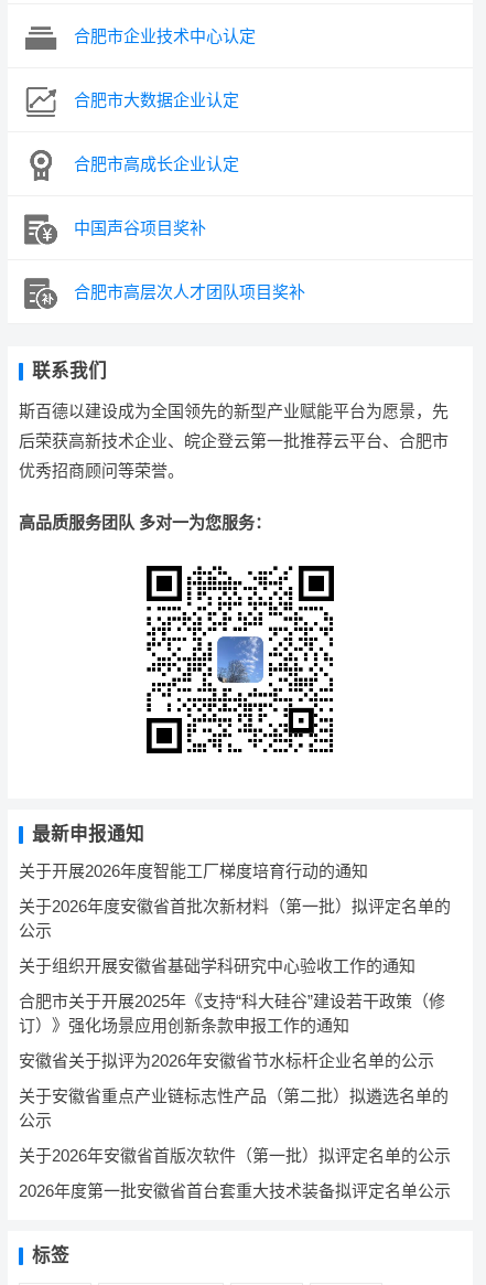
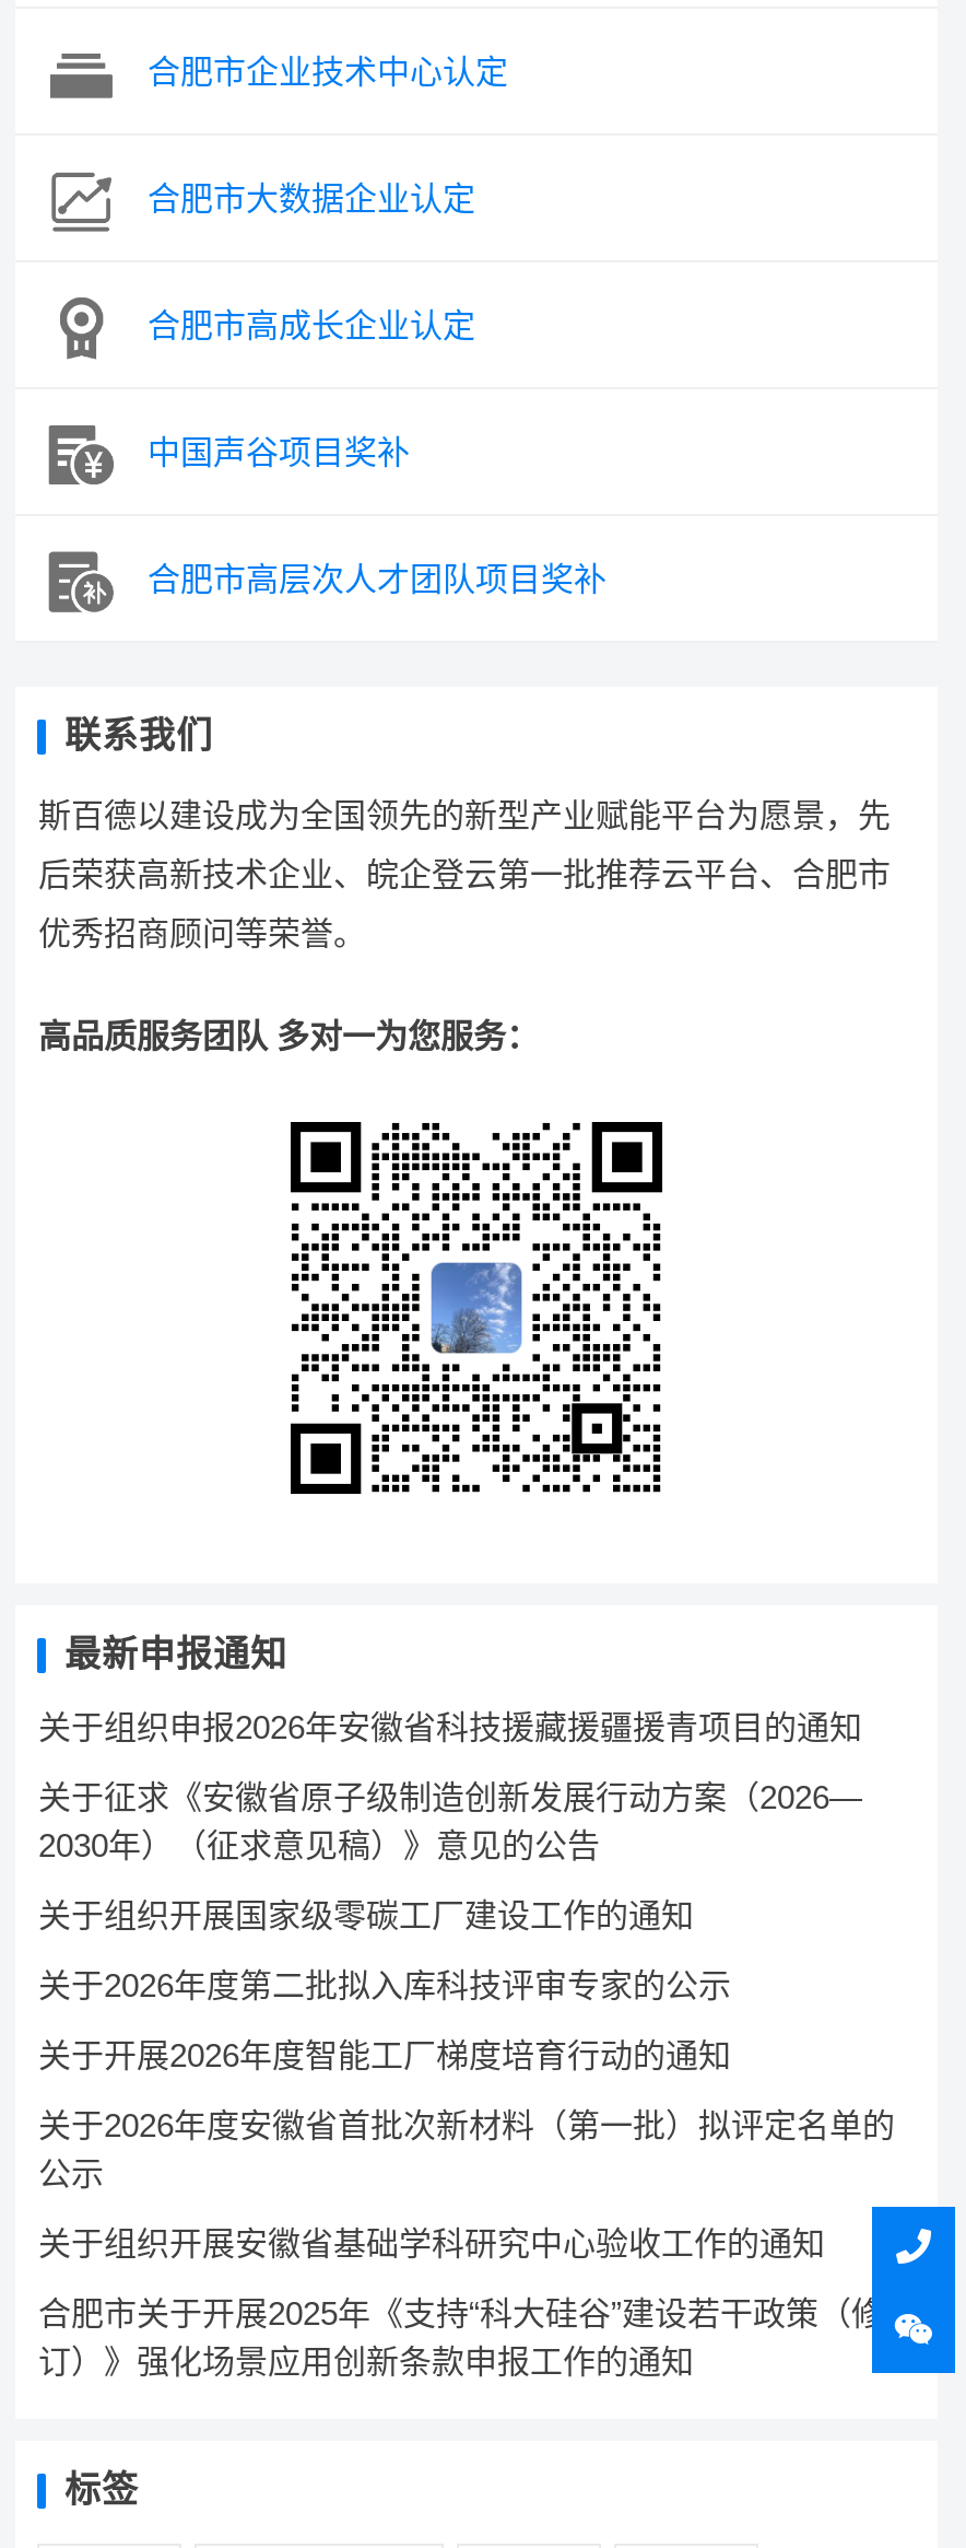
+ 关于组织申报2026年安徽省科技援藏援疆援青项目的通知
+ 关于征求《安徽省原子级制造创新发展行动方案（2026—
+ 2030年）（征求意见稿）》意见的公告
+ 关于组织开展国家级零碳工厂建设工作的通知
+ 关于2026年度第二批拟入库科技评审专家的公示

moved down: 关于开展2026年度智能工厂梯度培育行动的通知 | 关于2026年度安徽省首批次新材料（第一批）拟评定名单的 | 公示 | 关于组织开展安徽省基础学科研究中心验收工作的通知 | 合肥市关于开展2025年《支持“科大硅谷”建设若干政策（修 | 订）》强化场景应用创新条款申报工作的通知

+ [image]

- 安徽省关于拟评为2026年安徽省节水标杆企业名单的公示
- 关于安徽省重点产业链标志性产品（第二批）拟遴选名单的
- 公示
- 关于2026年安徽省首版次软件（第一批）拟评定名单的公示
- 2026年度第一批安徽省首台套重大技术装备拟评定名单公示
